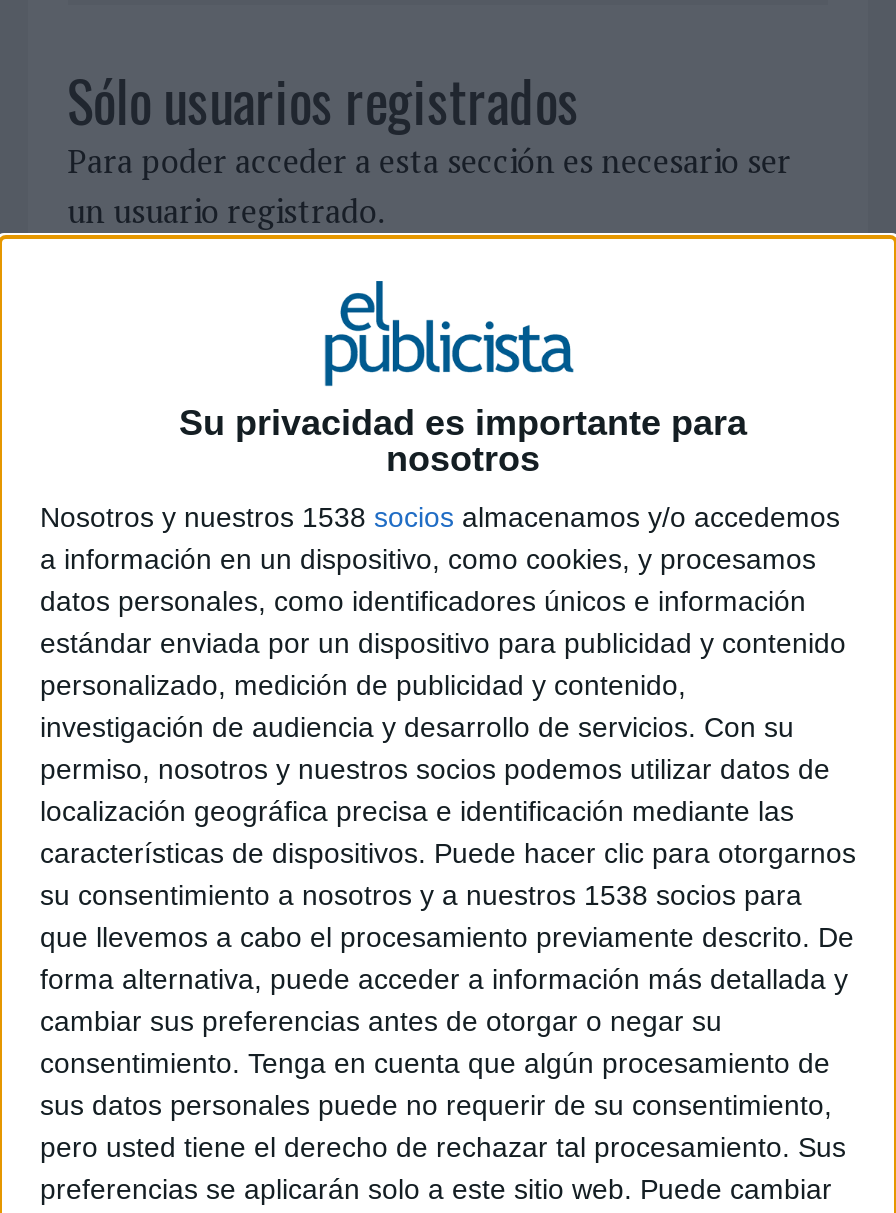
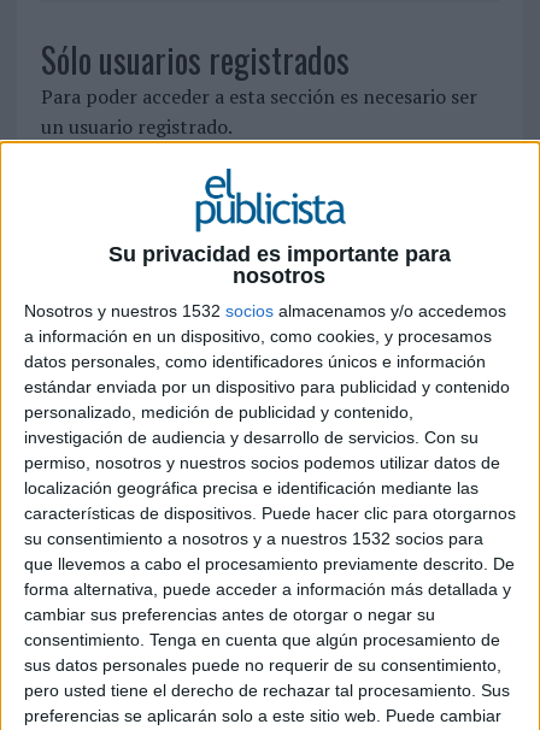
- Nosotros y nuestros 1538 socios almacenamos y/o accedemos
+ Nosotros y nuestros 1532 socios almacenamos y/o accedemos

- su consentimiento a nosotros y a nuestros 1538 socios para
+ su consentimiento a nosotros y a nuestros 1532 socios para
